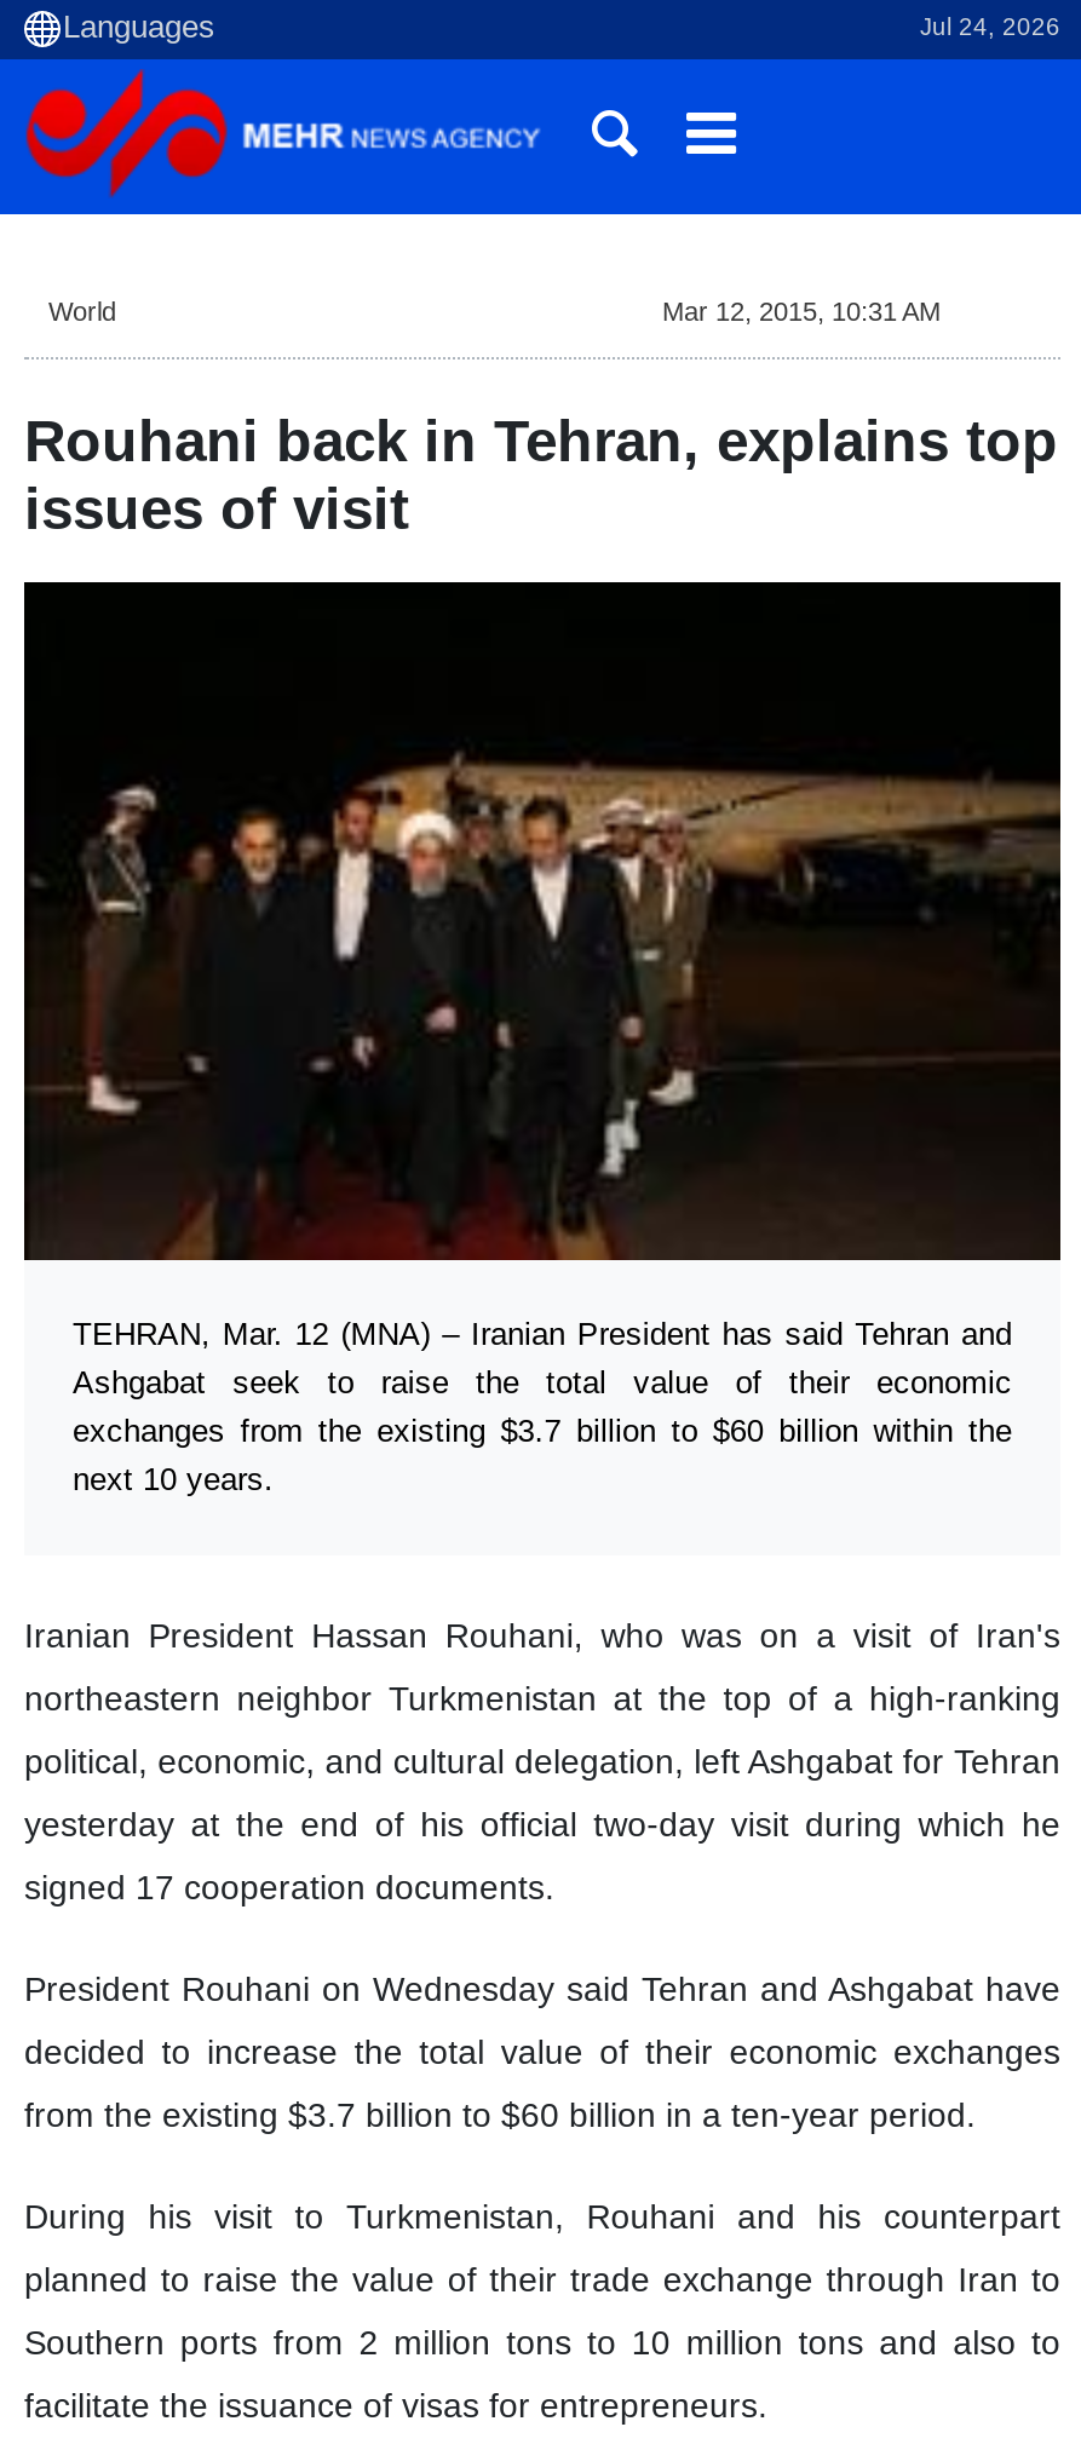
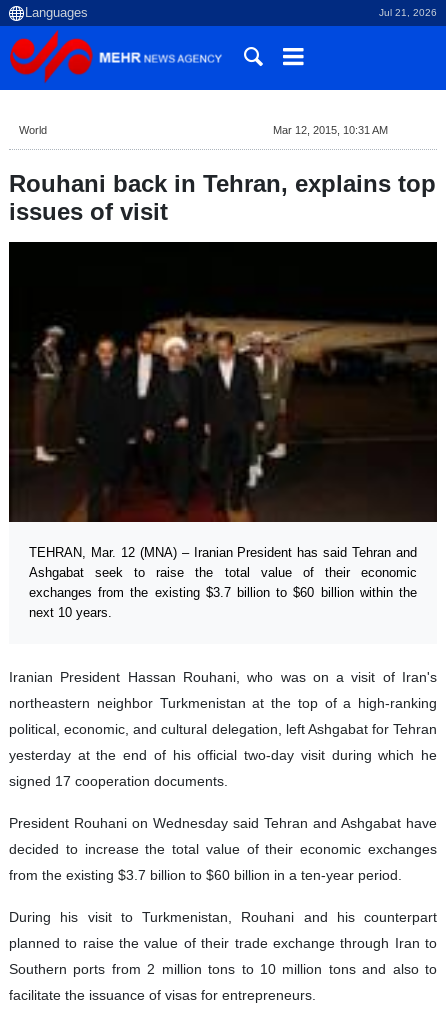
- Jul 24, 2026
+ Jul 21, 2026
